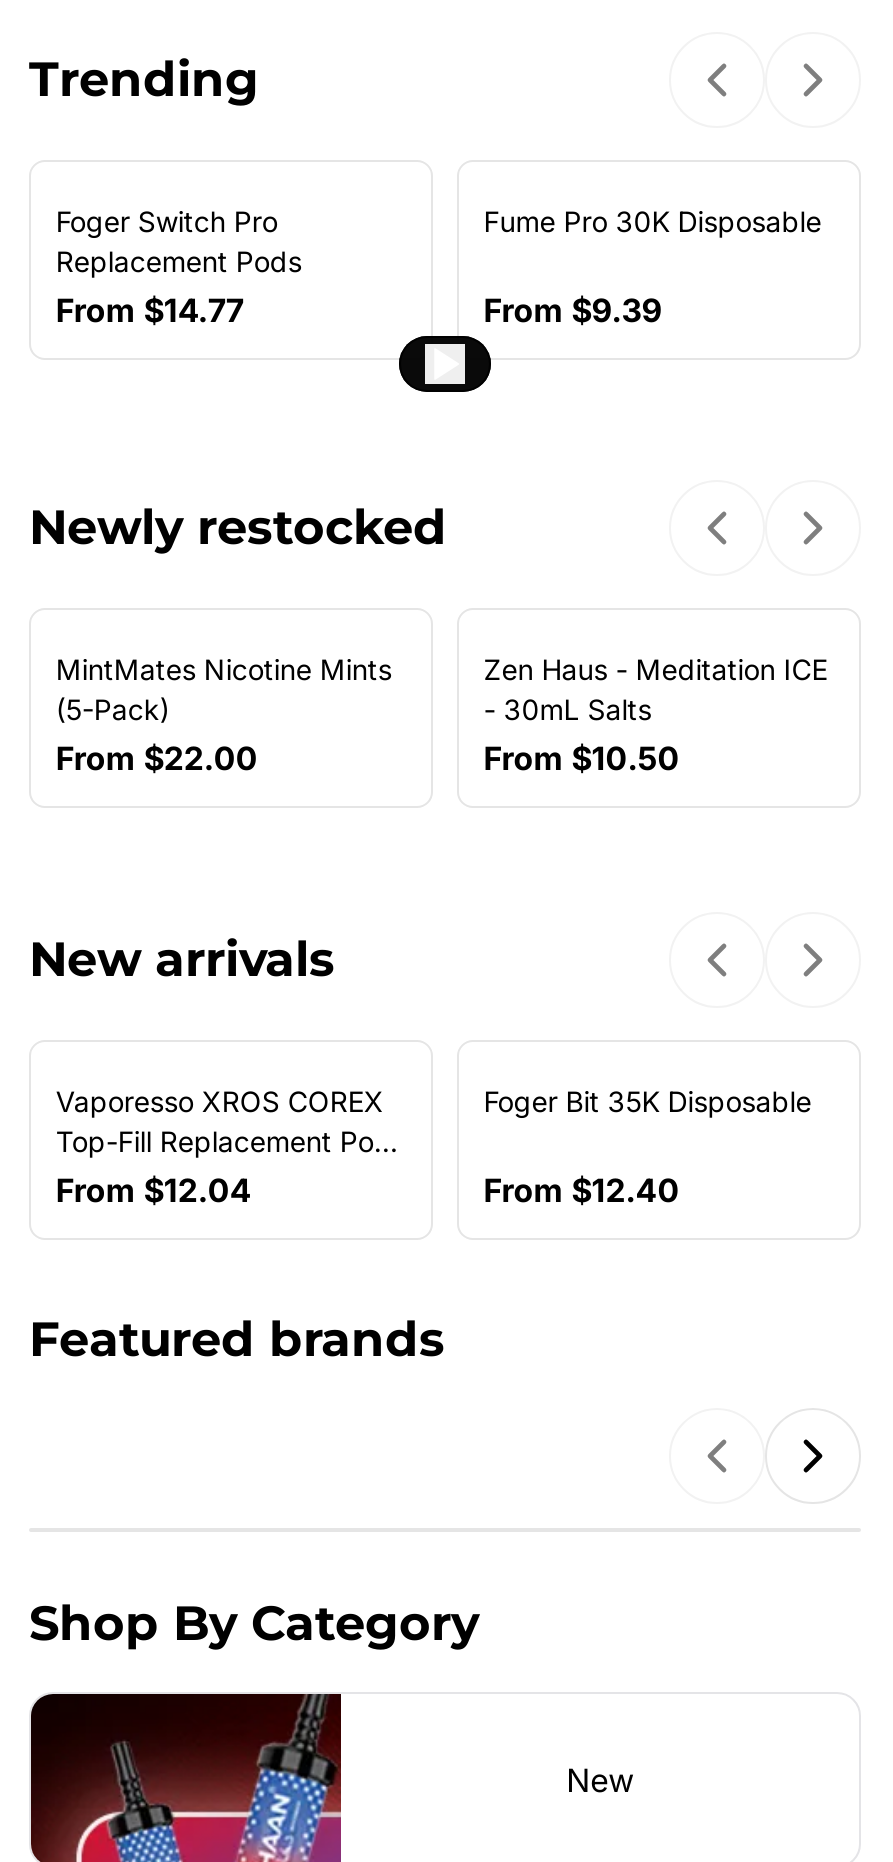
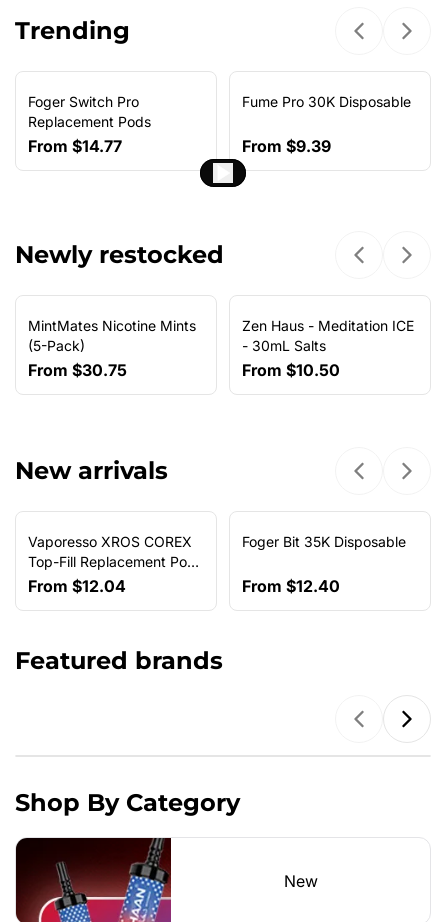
- From $22.00
+ From $30.75
